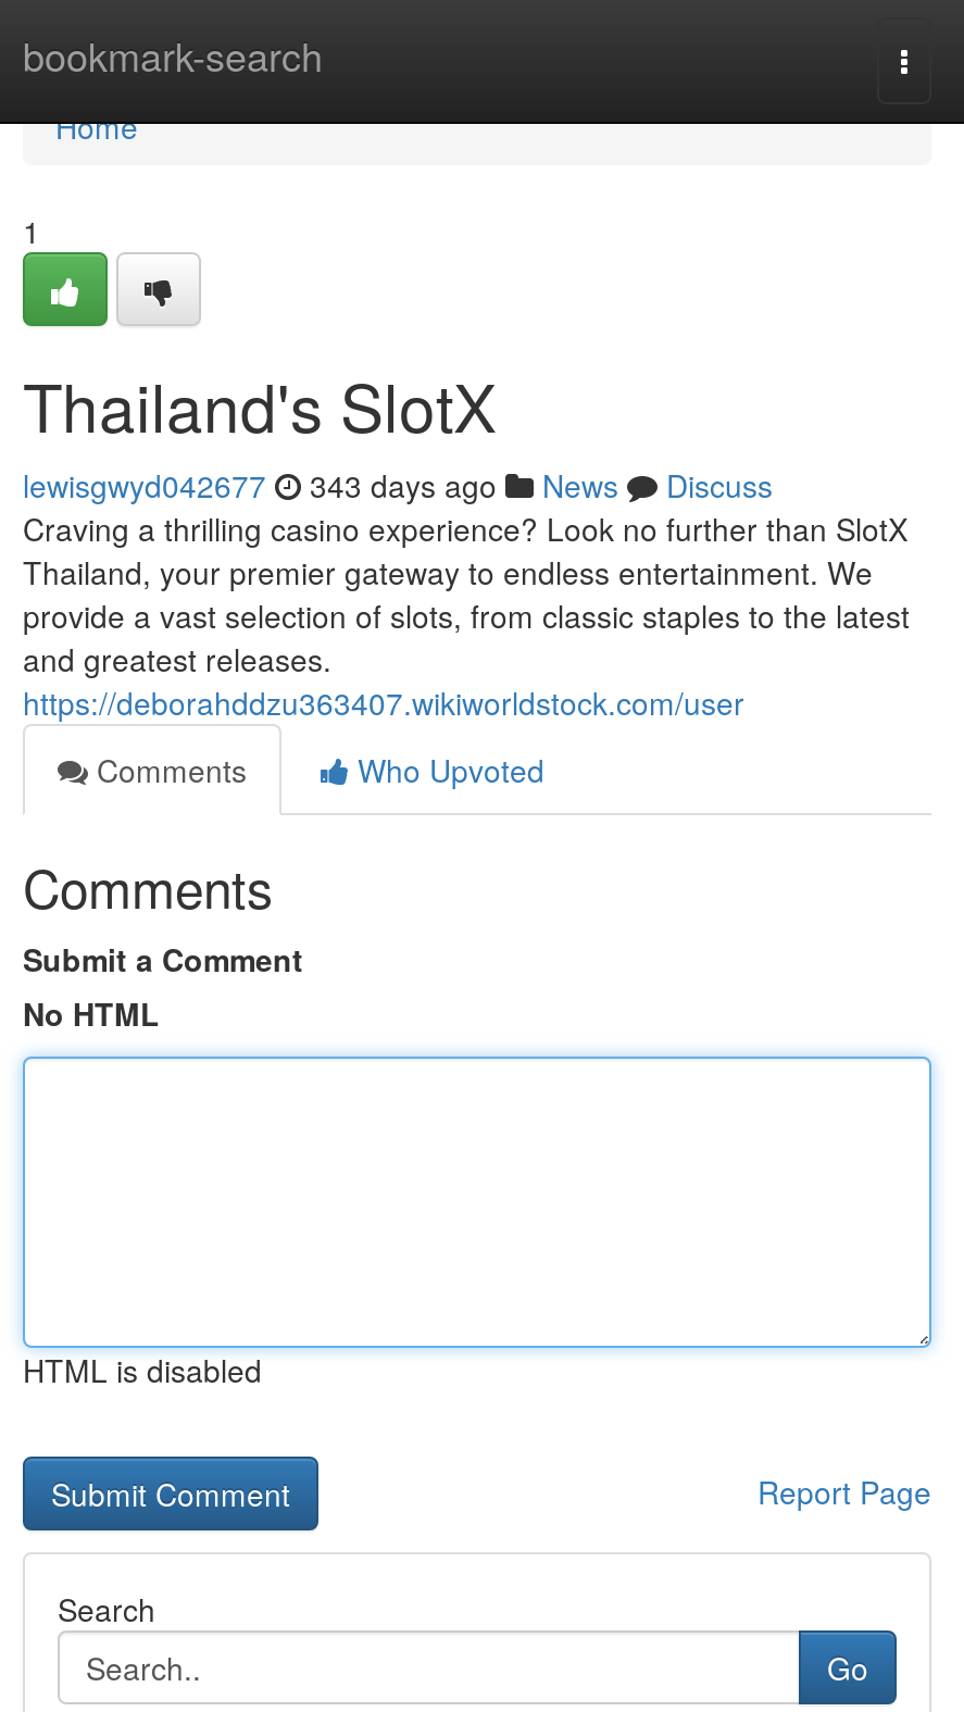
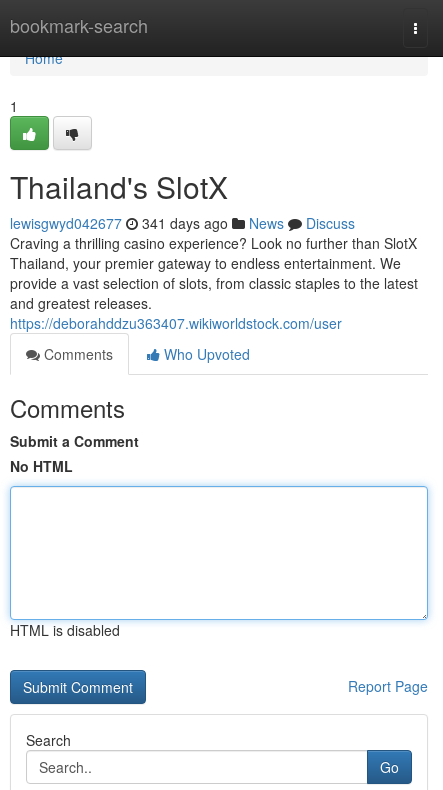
- lewisgwyd042677 343 days ago News Discuss
+ lewisgwyd042677 341 days ago News Discuss
